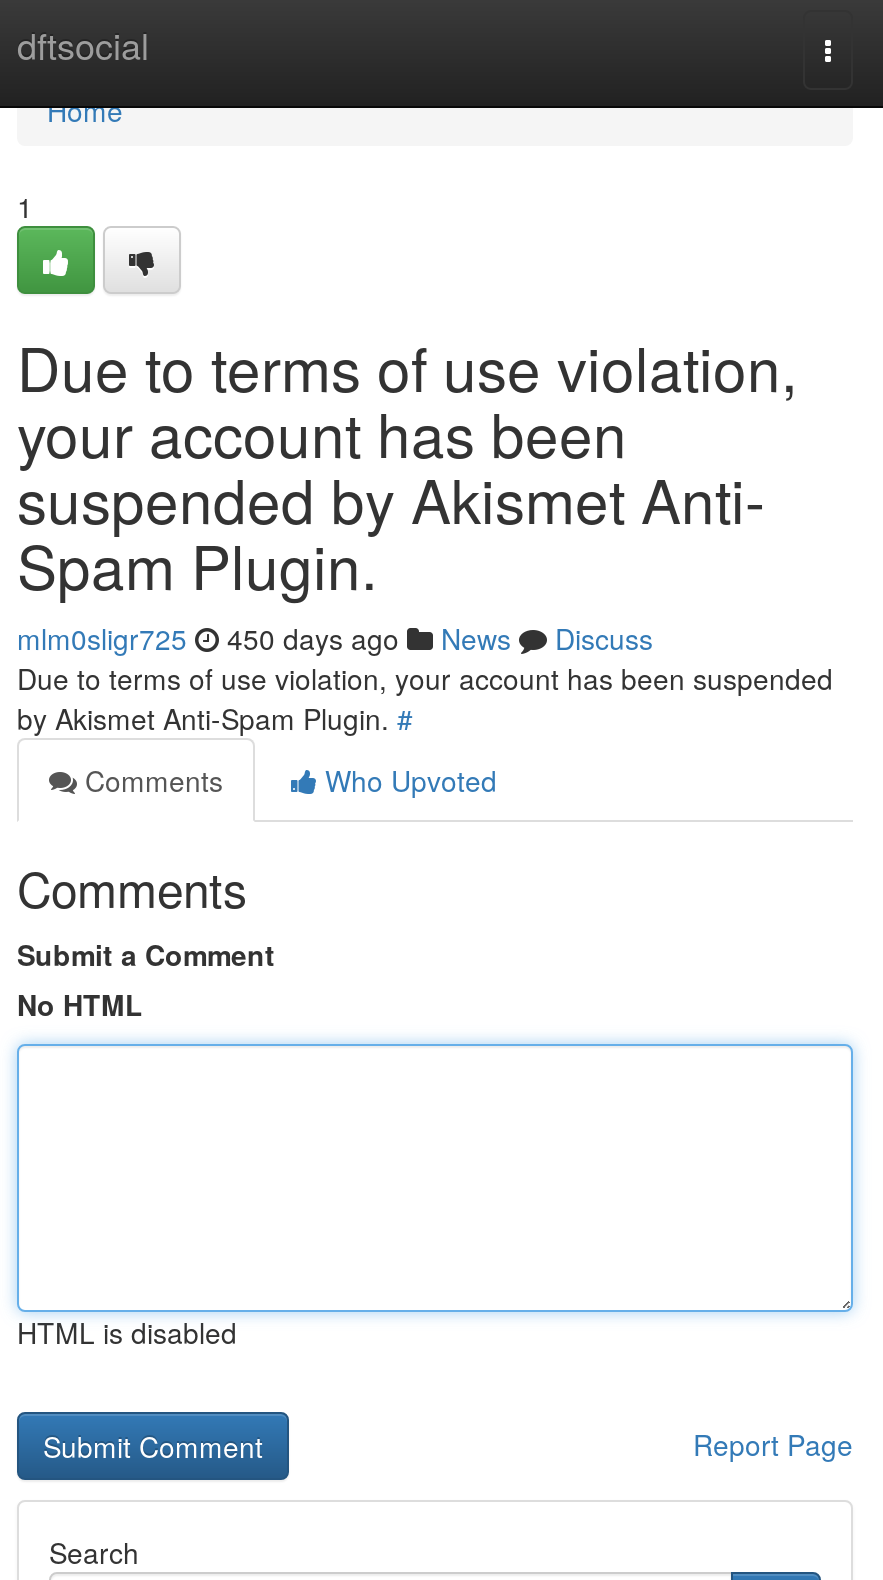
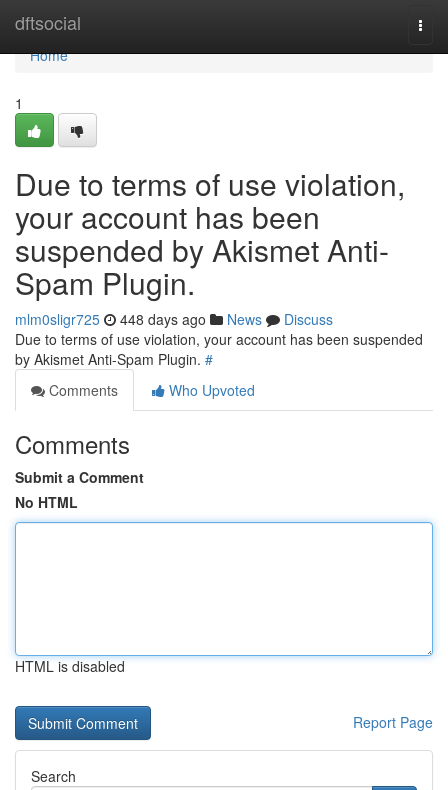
- mlm0sligr725 450 days ago News Discuss
+ mlm0sligr725 448 days ago News Discuss
